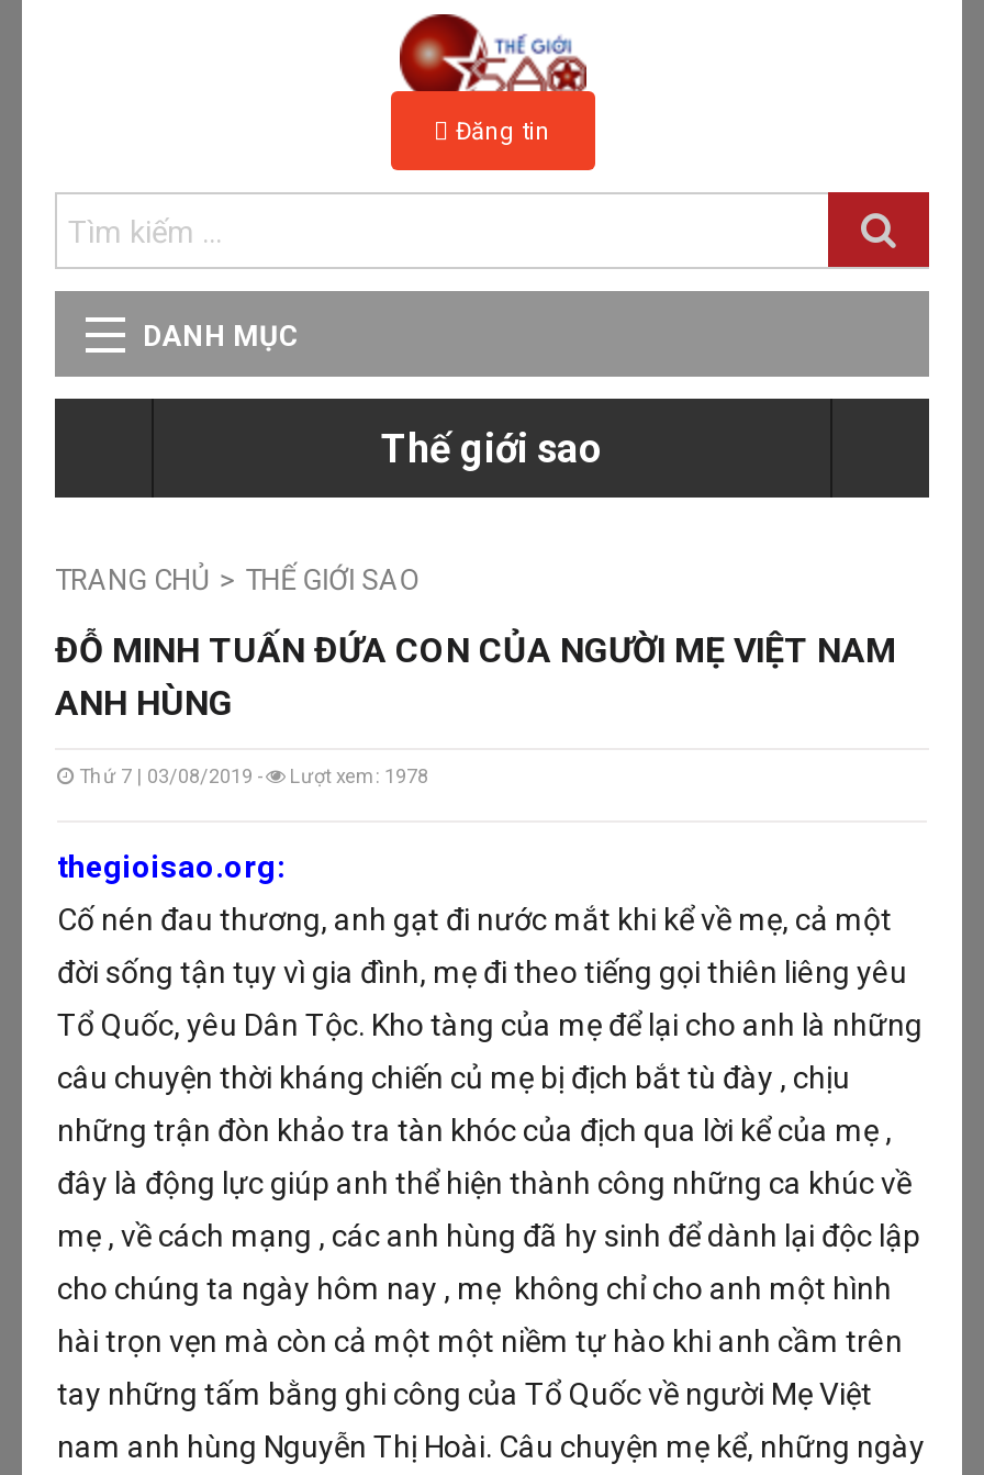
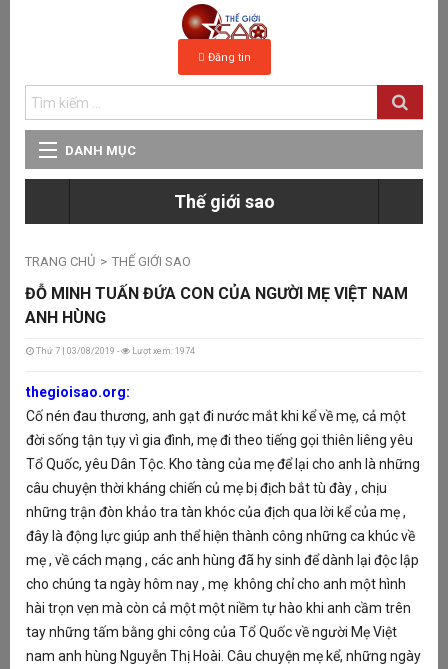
- Lượt xem: 1978
+ Lượt xem: 1974
